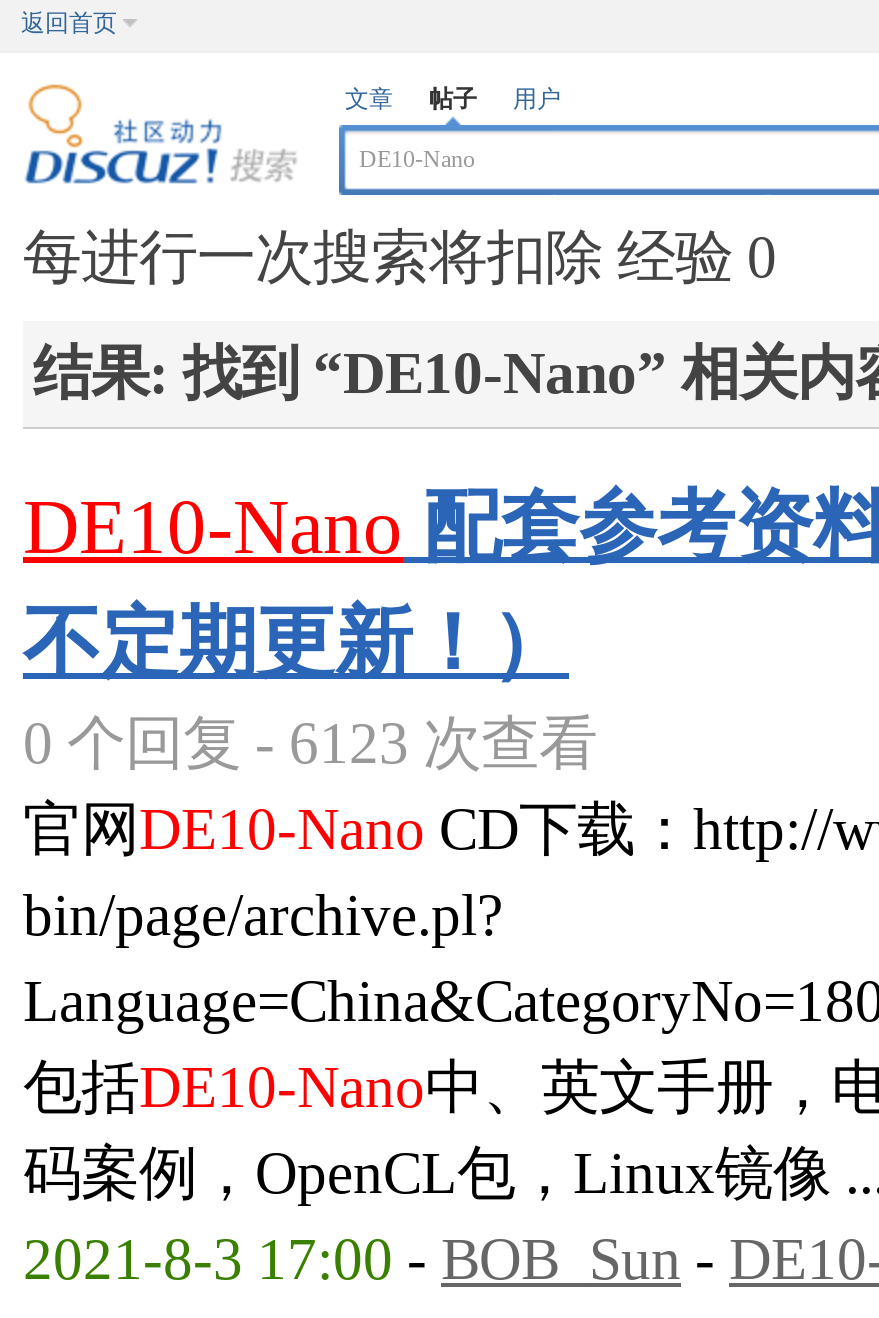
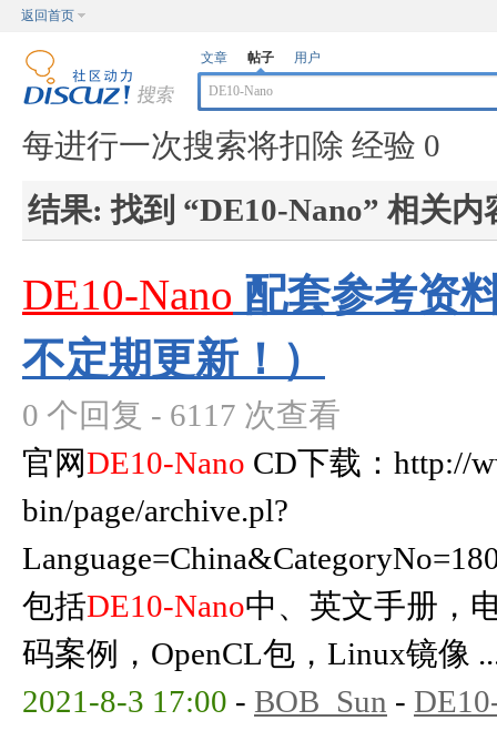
- 0 个回复 - 6123 次查看
+ 0 个回复 - 6117 次查看
